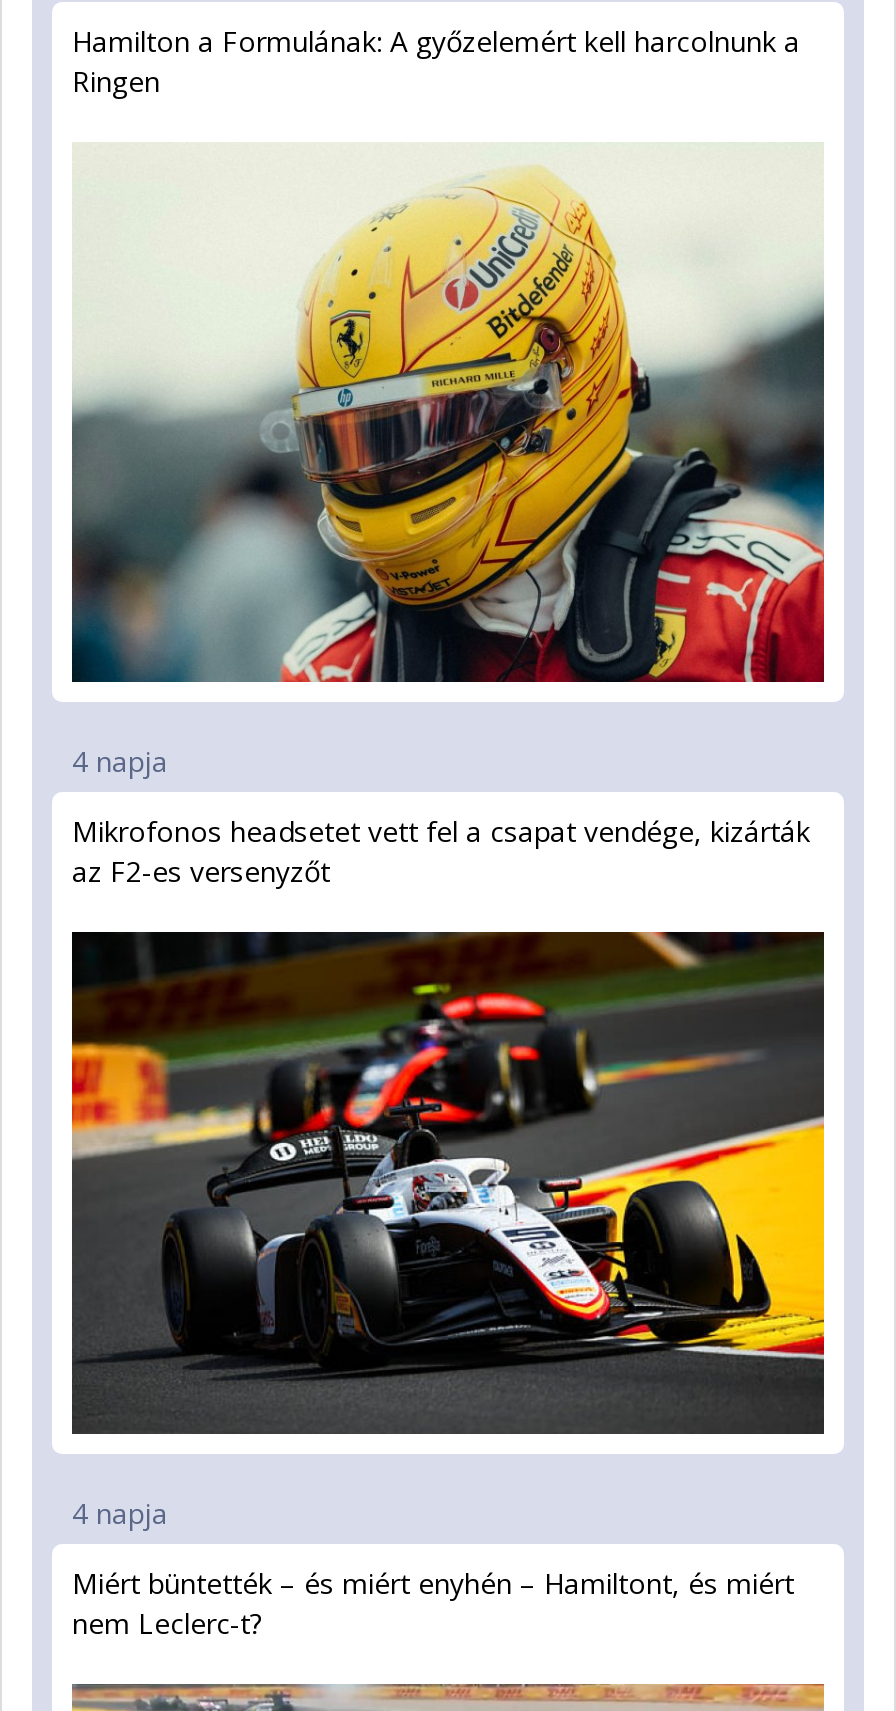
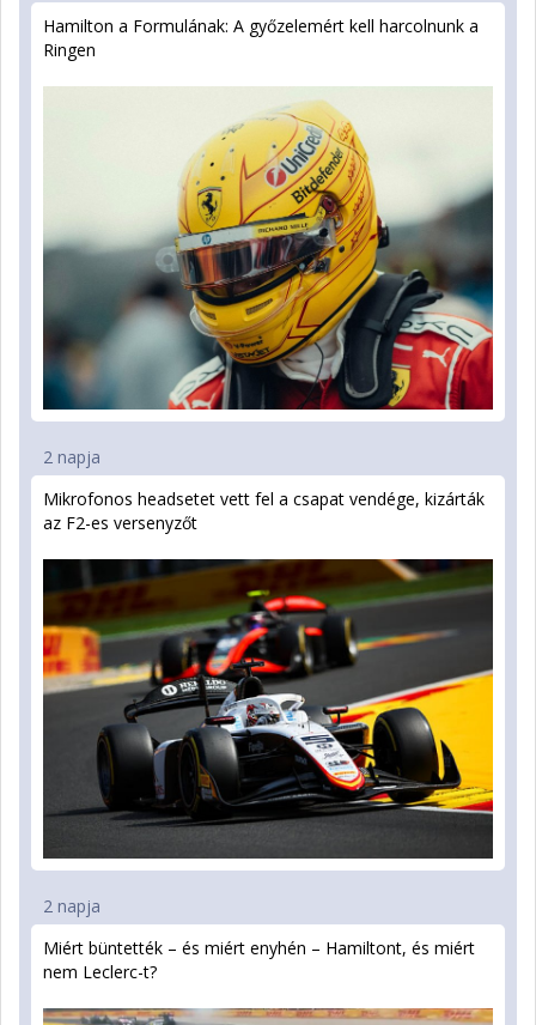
- 4 napja
+ 2 napja

- 4 napja
+ 2 napja
